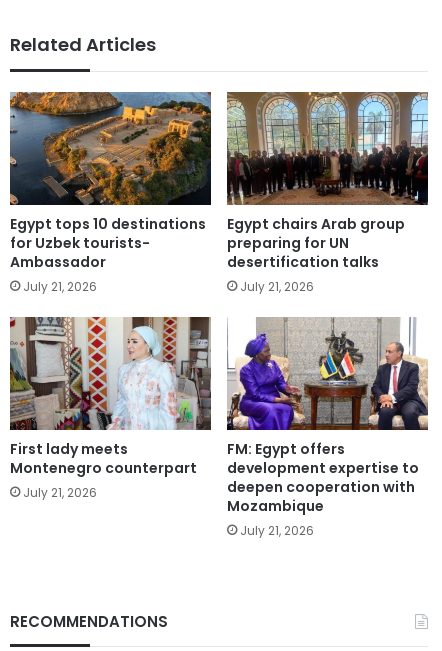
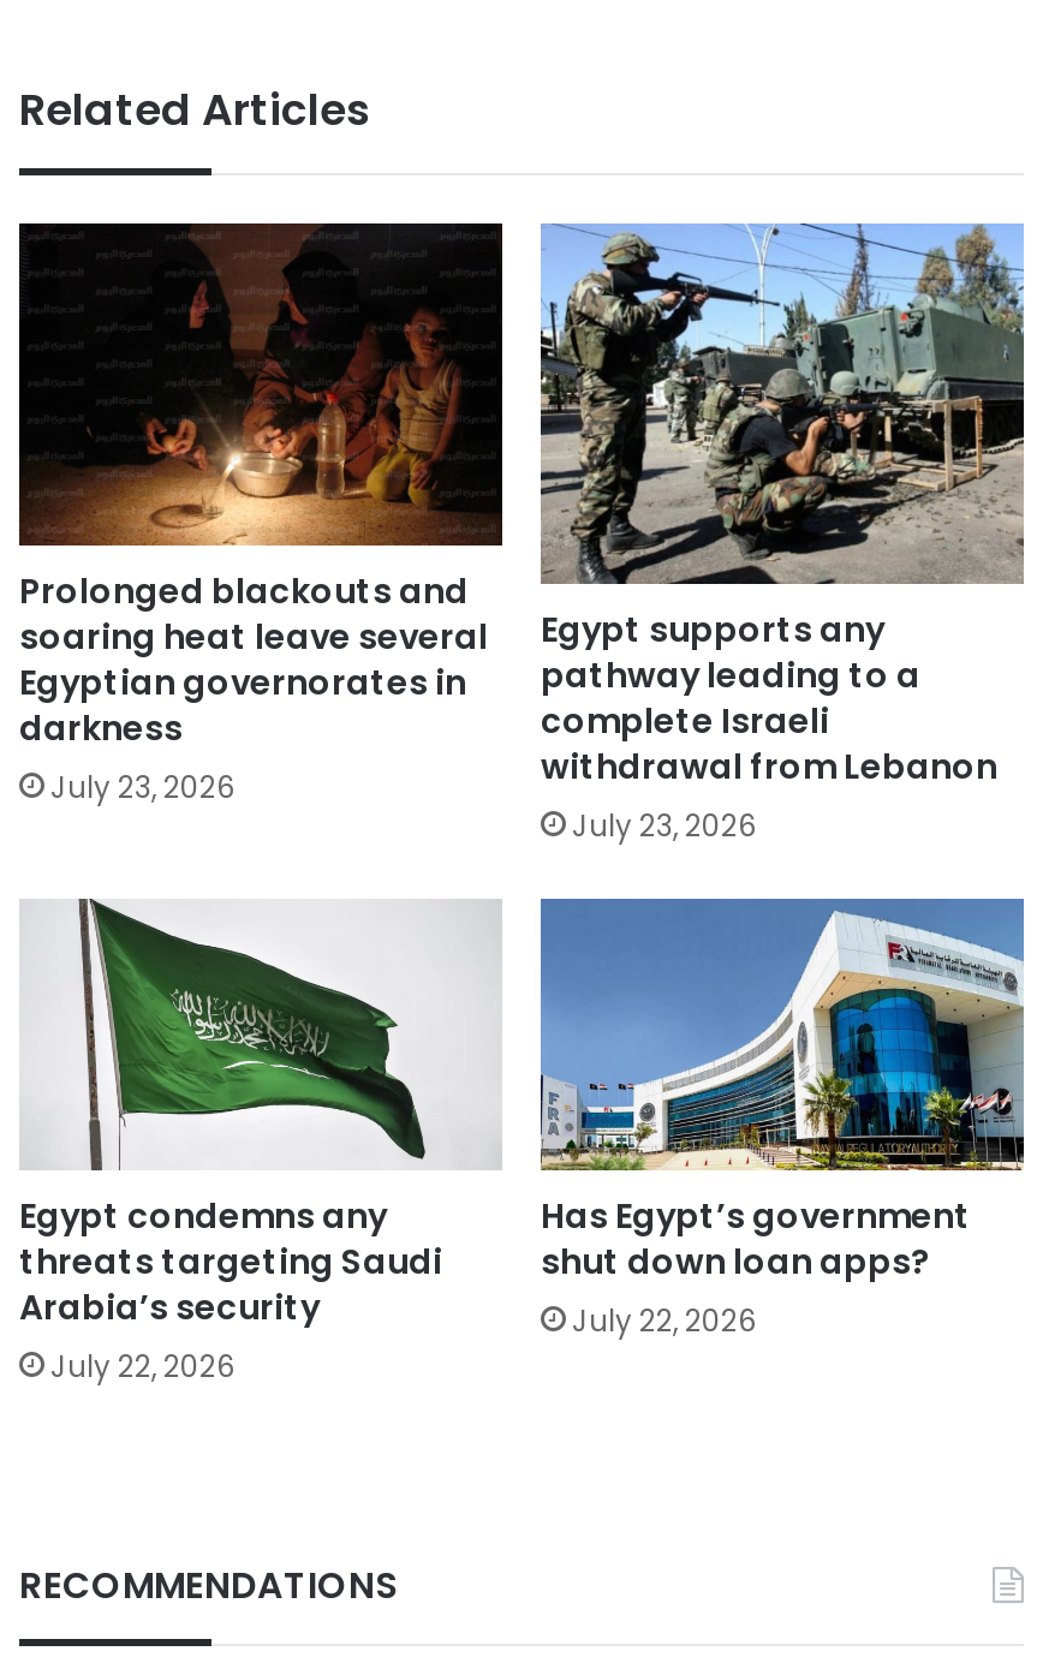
- [image]
- Egypt tops 10 destinations
- for Uzbek tourists-
- Ambassador
- July 21, 2026
+ [image]
+ Prolonged blackouts and
+ soaring heat leave several
+ Egyptian governorates in
+ darkness
+ July 23, 2026

- [image]
- Egypt chairs Arab group
- preparing for UN
- desertification talks
- July 21, 2026
+ [image]
+ Egypt supports any
+ pathway leading to a
+ complete Israeli
+ withdrawal from Lebanon
+ July 23, 2026

- [image]
+ [image]

- [image]
+ [image]

- First lady meets
- Montenegro counterpart
- July 21, 2026
+ Egypt condemns any
+ threats targeting Saudi
+ Arabia’s security
+ July 22, 2026

- FM: Egypt offers
- development expertise to
- deepen cooperation with
- Mozambique
- July 21, 2026
+ Has Egypt’s government
+ shut down loan apps?
+ July 22, 2026
